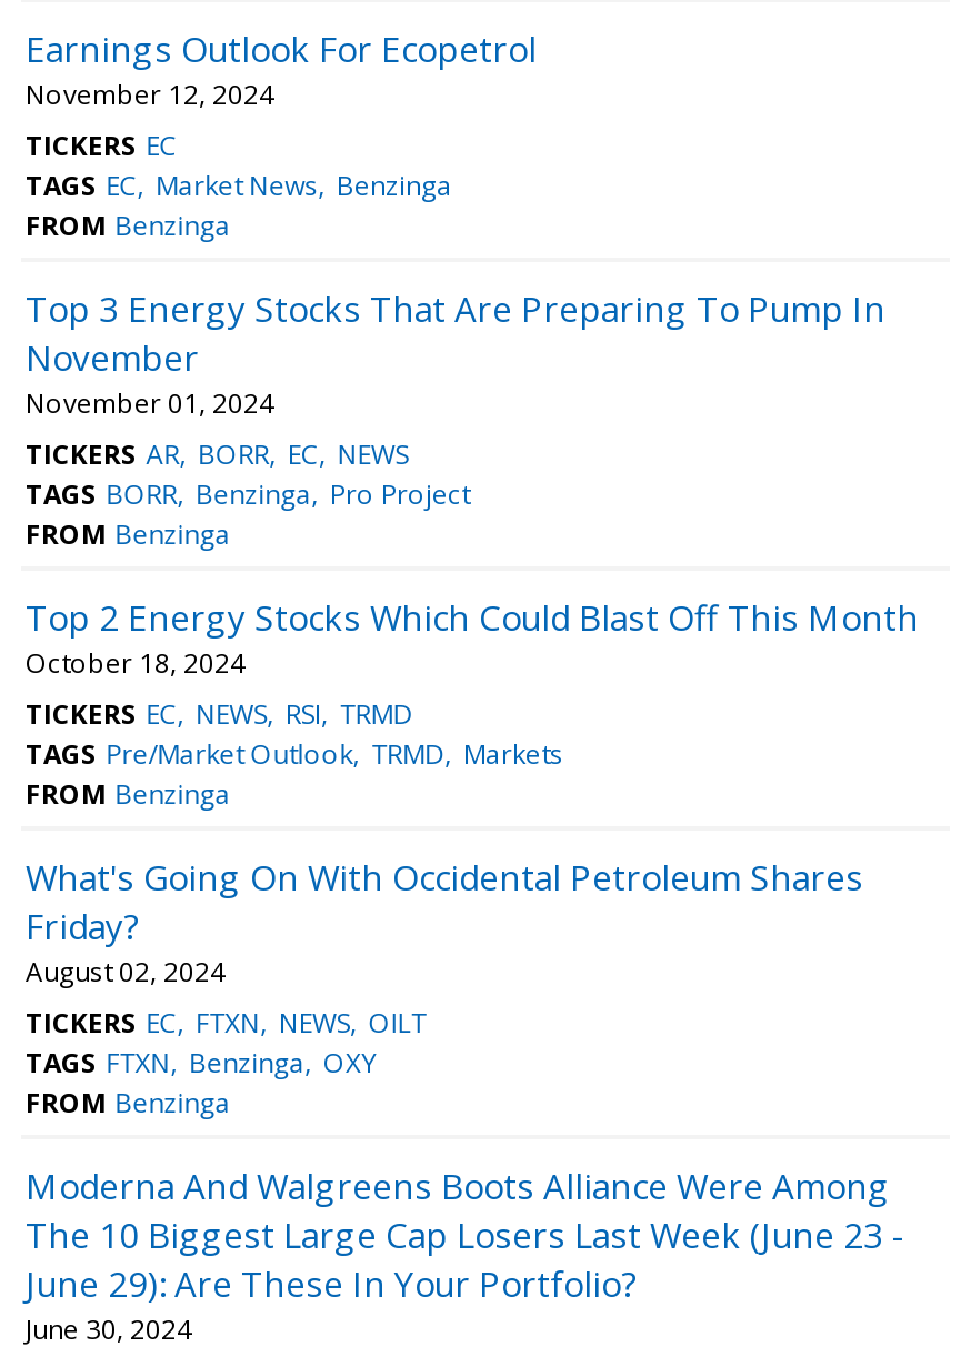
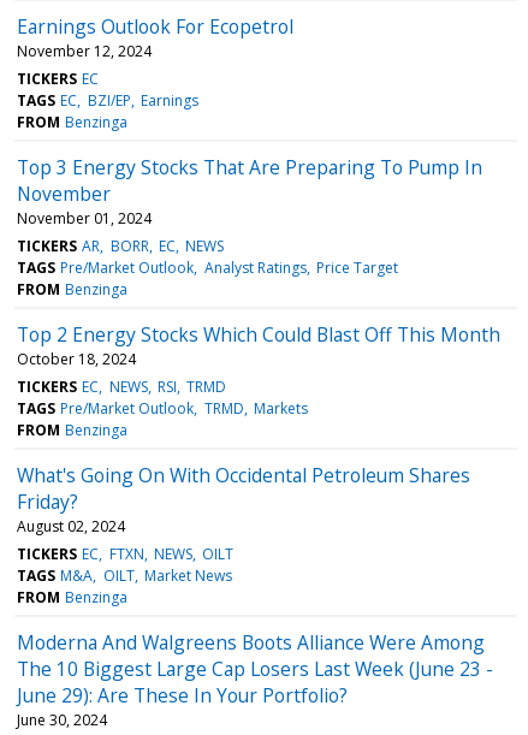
- TAGS EC Market News Benzinga
+ TAGS EC BZI/EP Earnings

- TAGS BORR Benzinga Pro Project
+ TAGS Pre/Market Outlook Analyst Ratings Price Target

- TAGS FTXN Benzinga OXY
+ TAGS M&A OILT Market News
